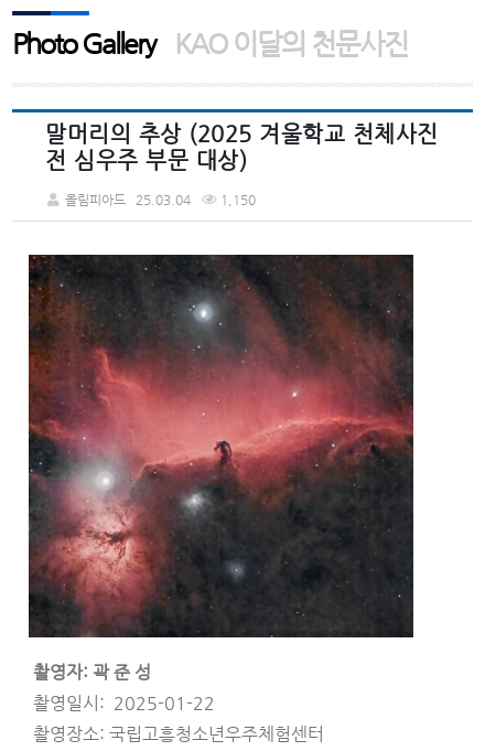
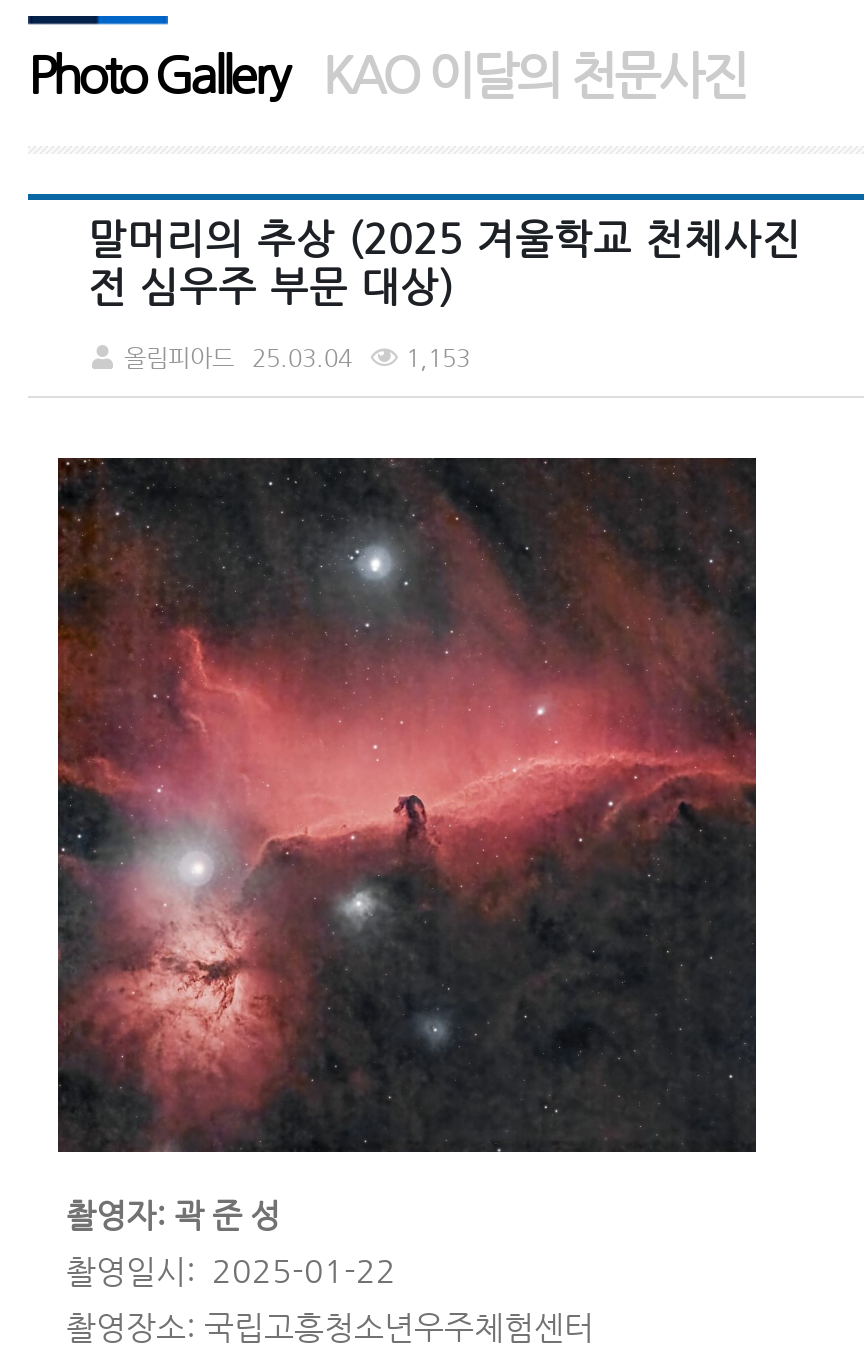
- 올림피아드 25.03.04 1,150
+ 올림피아드 25.03.04 1,153
